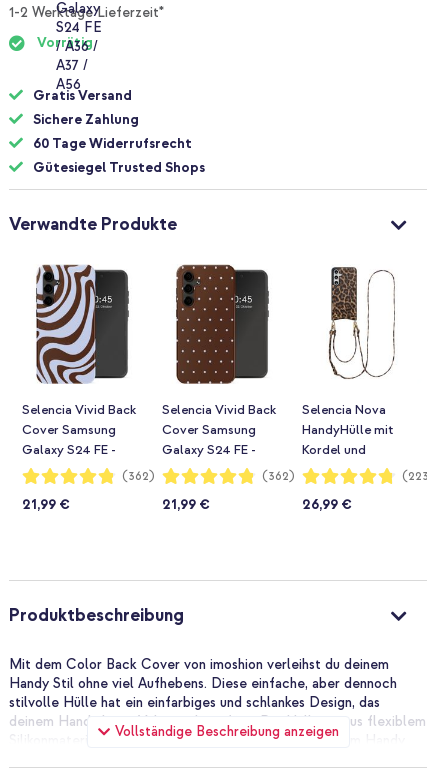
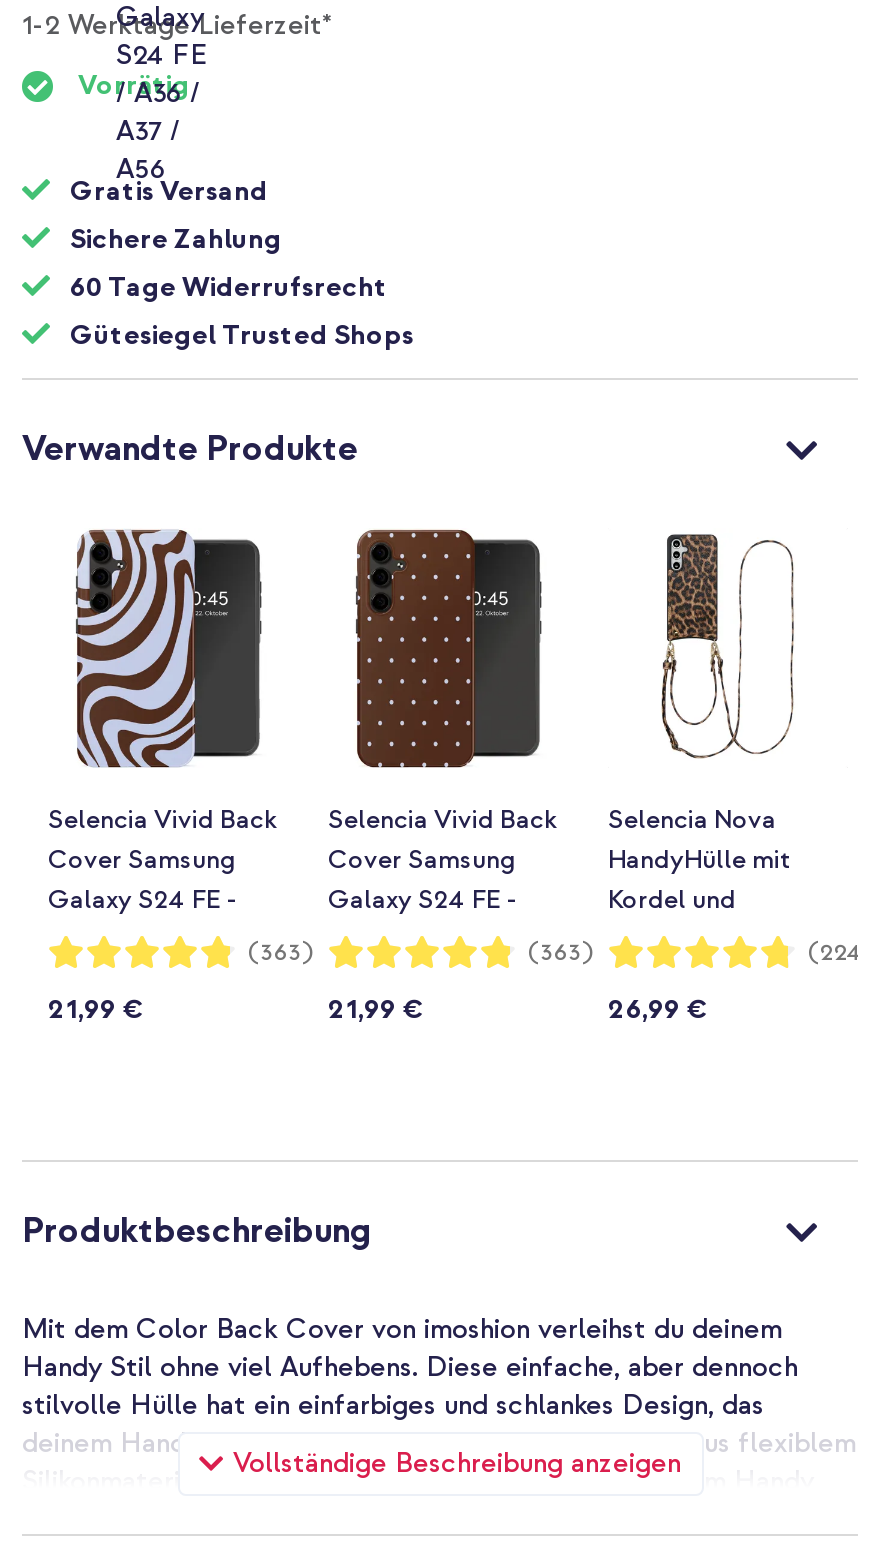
- (362)
+ (363)

- (362)
+ (363)

- (223)
+ (224)
